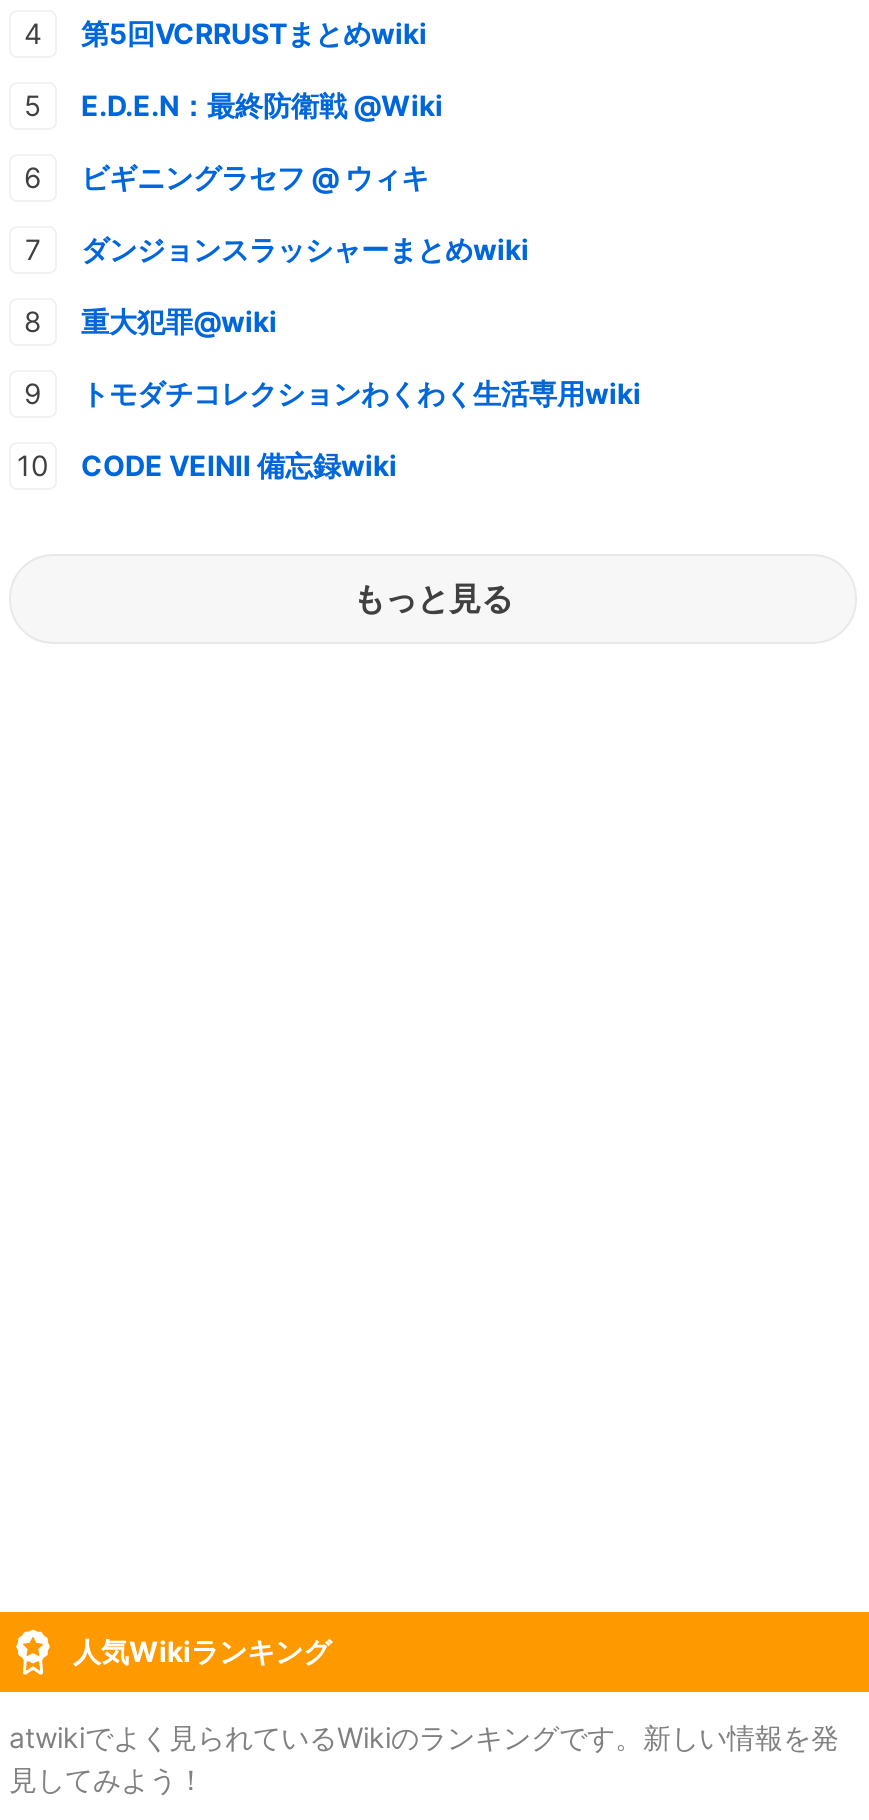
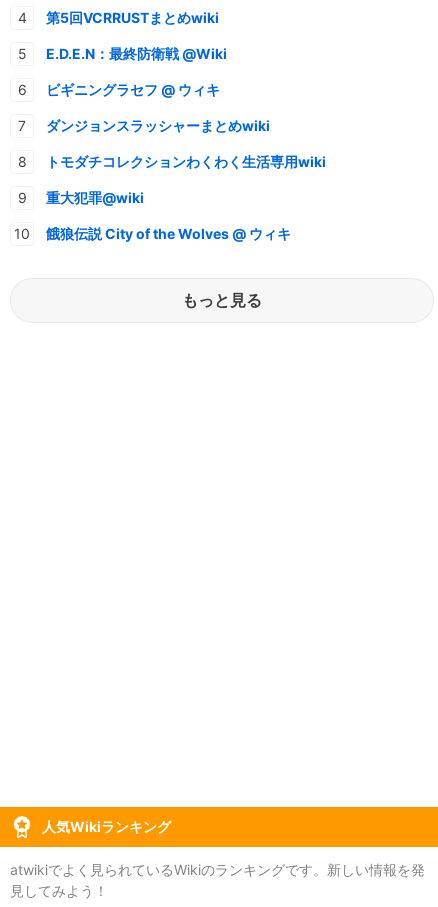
moved down: 重大犯罪@wiki

moved up: トモダチコレクションわくわく生活専用wiki

- CODE VEINⅡ 備忘録wiki
+ 餓狼伝説 City of the Wolves @ ウィキ
